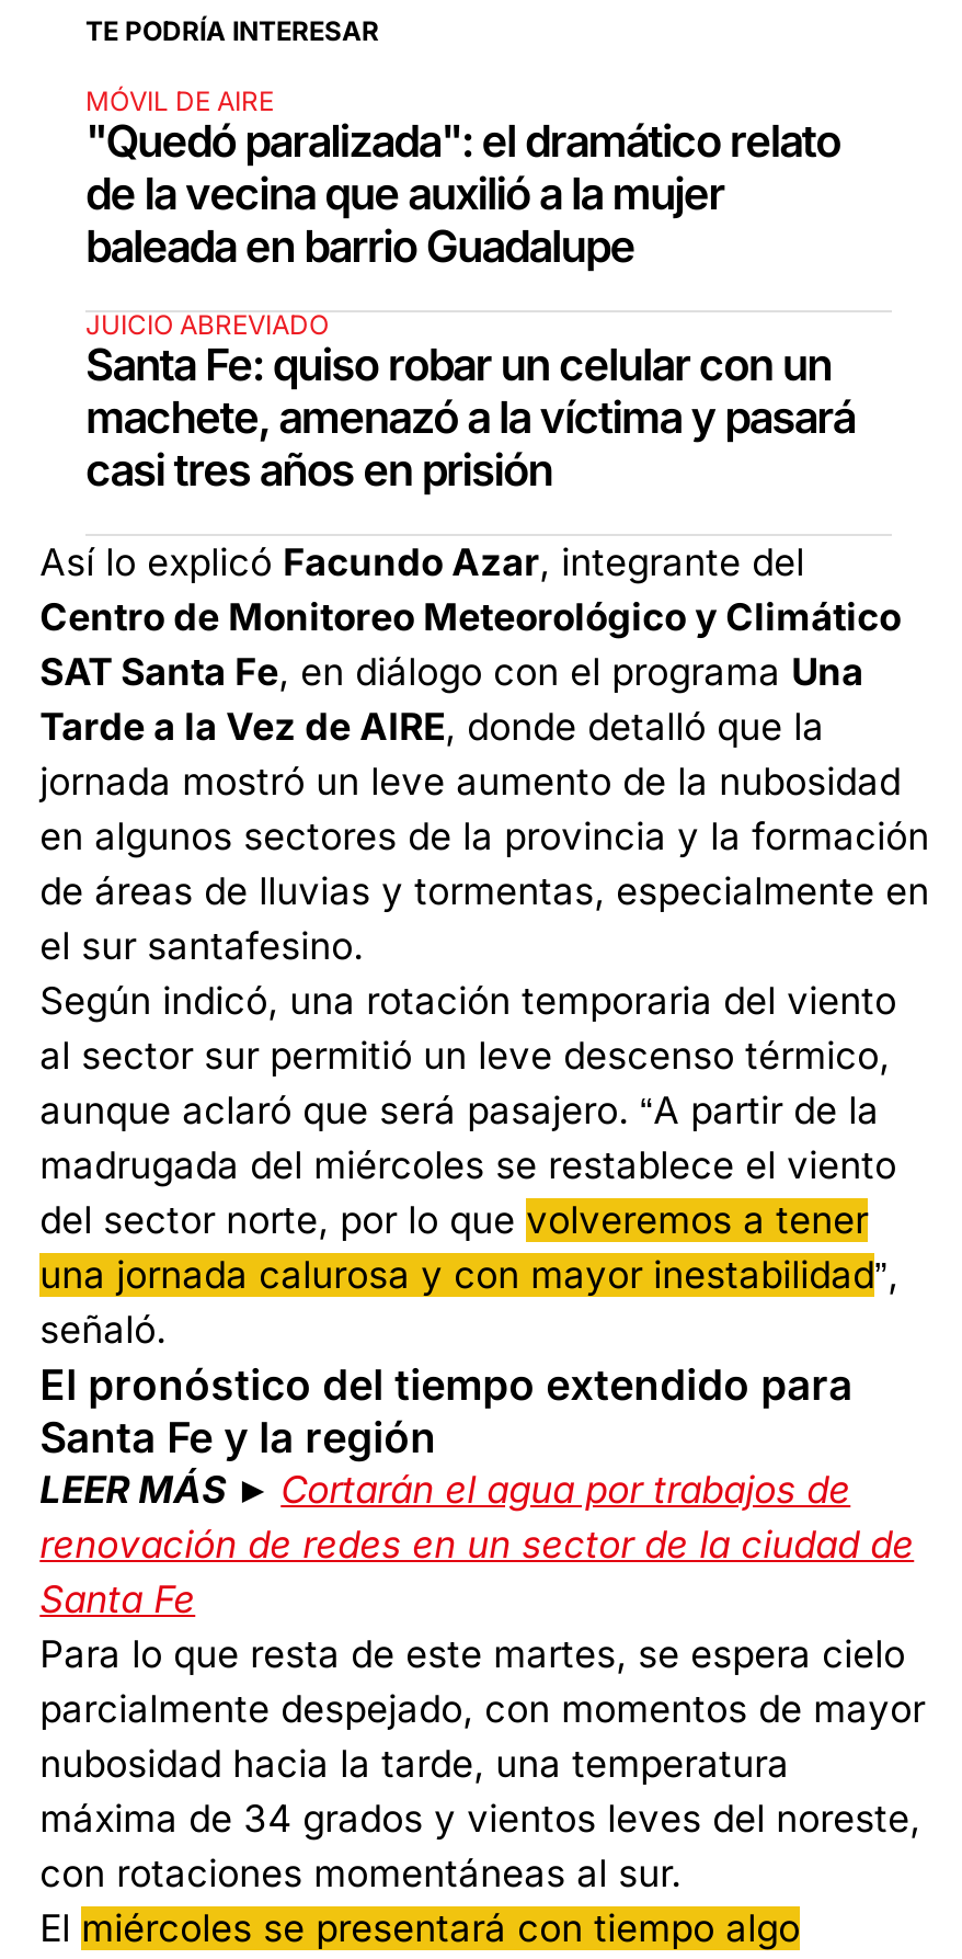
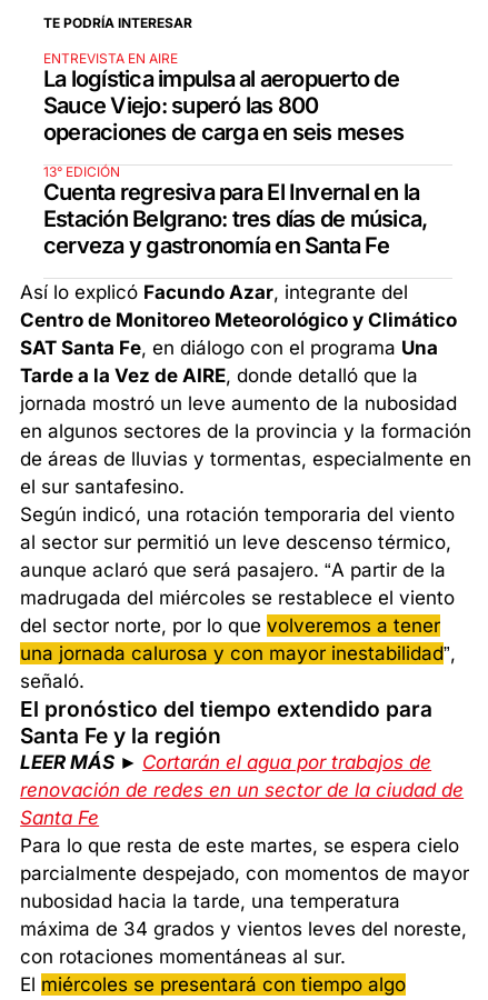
- MÓVIL DE AIRE
- "Quedó paralizada": el dramático relato
- de la vecina que auxilió a la mujer
- baleada en barrio Guadalupe
+ ENTREVISTA EN AIRE
+ La logística impulsa al aeropuerto de
+ Sauce Viejo: superó las 800
+ operaciones de carga en seis meses

- JUICIO ABREVIADO
- Santa Fe: quiso robar un celular con un
- machete, amenazó a la víctima y pasará
- casi tres años en prisión
+ 13° EDICIÓN
+ Cuenta regresiva para El Invernal en la
+ Estación Belgrano: tres días de música,
+ cerveza y gastronomía en Santa Fe
